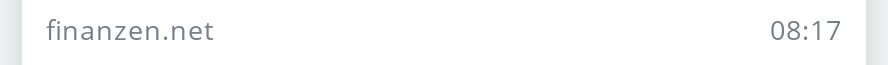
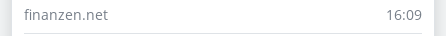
- 08:17
+ 16:09
